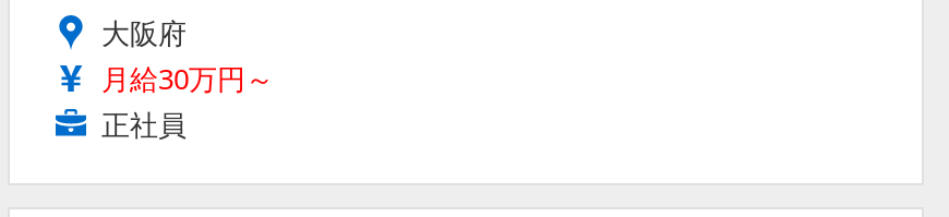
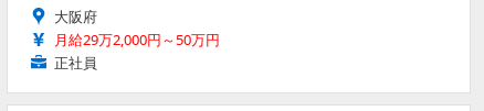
- 月給30万円～
+ 月給29万2,000円～50万円
